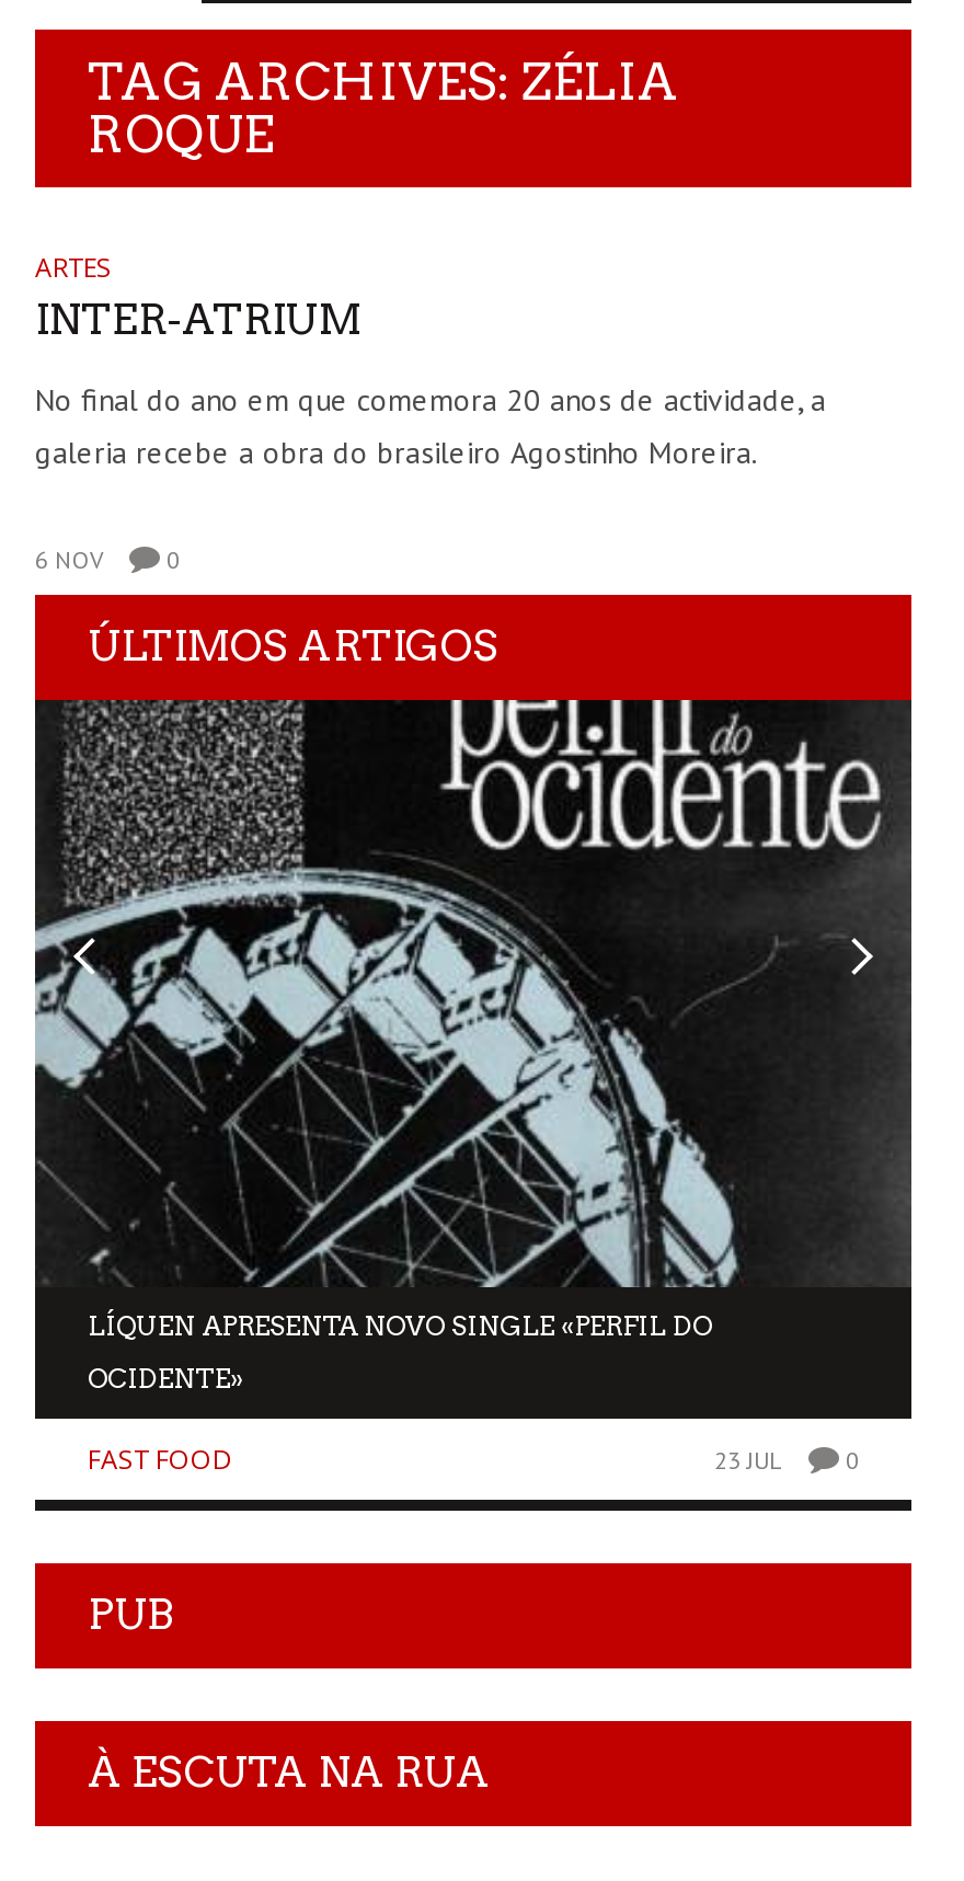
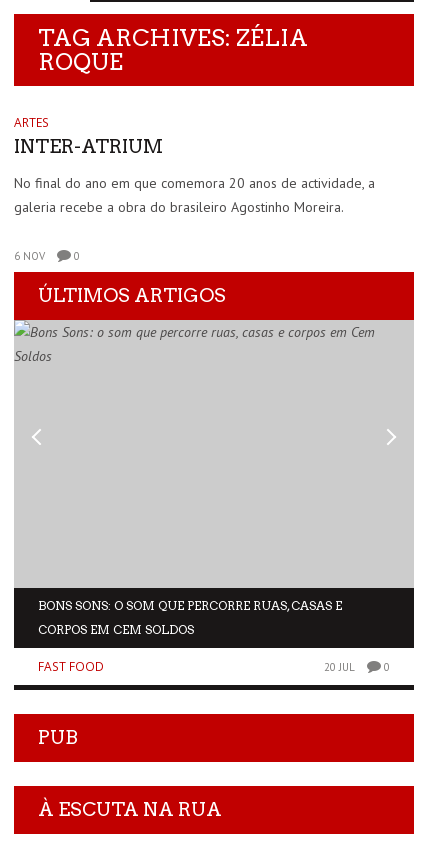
- [image]

- LÍQUEN APRESENTA NOVO SINGLE «PERFIL DO
+ BONS SONS: O SOM QUE PERCORRE RUAS, CASAS E

- OCIDENTE»
+ CORPOS EM CEM SOLDOS

- 23 JUL 0
+ 20 JUL 0
